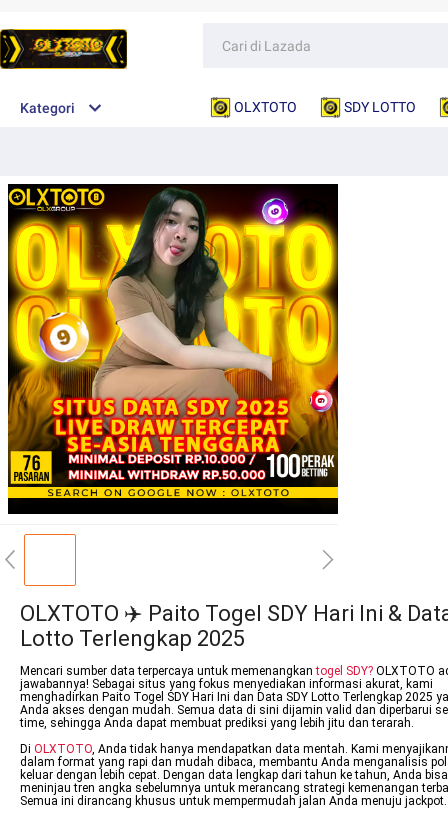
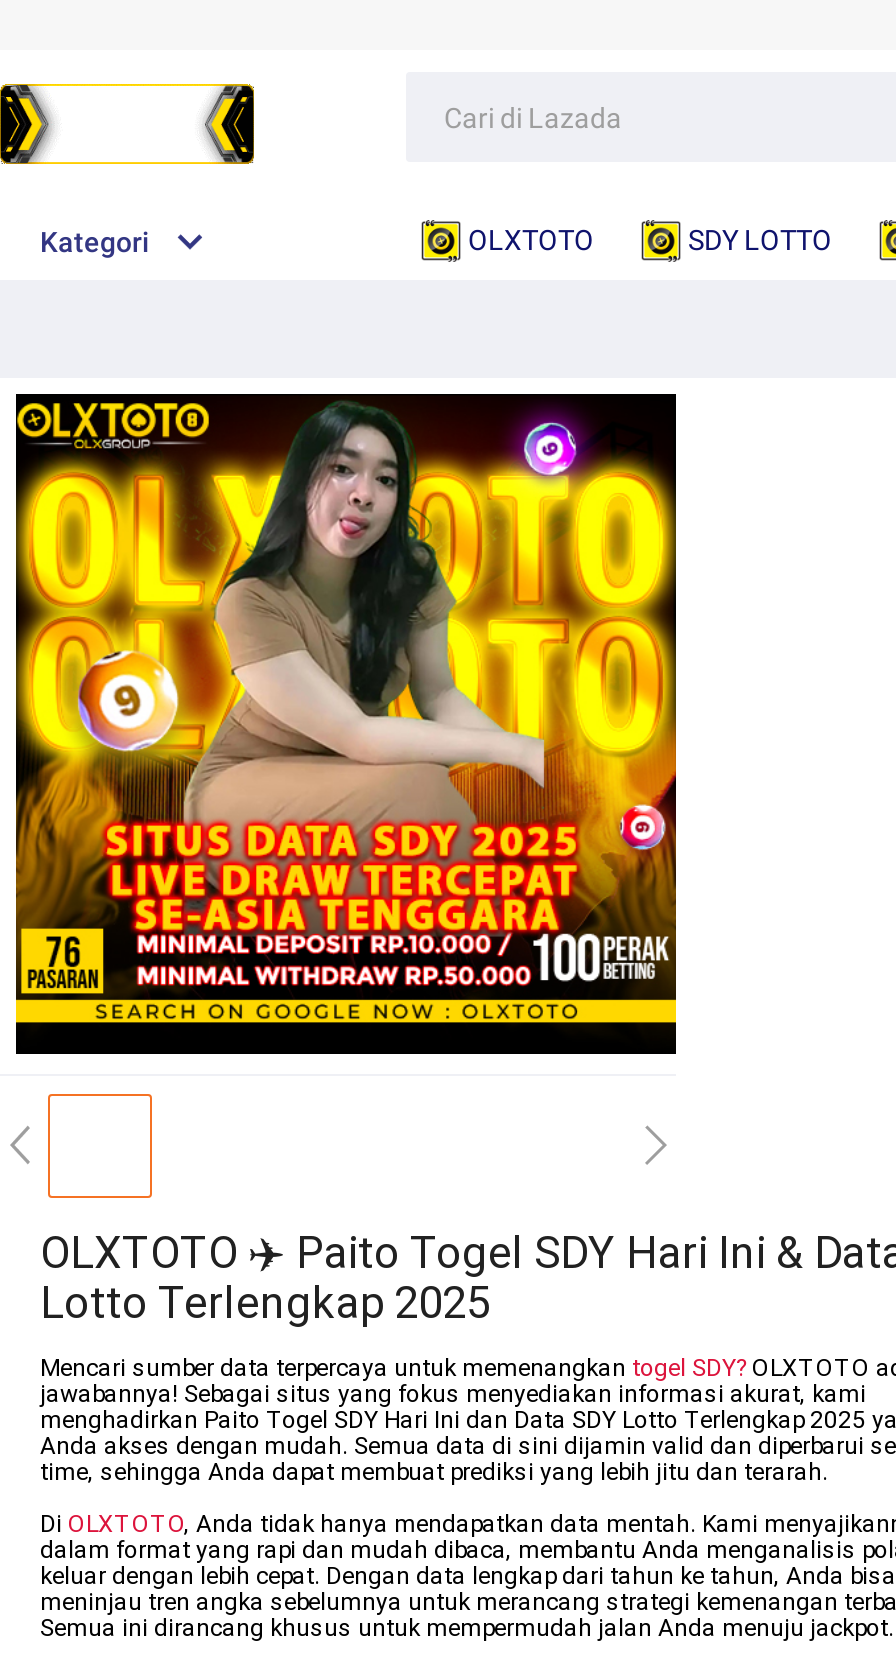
- [image]
+ [image]
